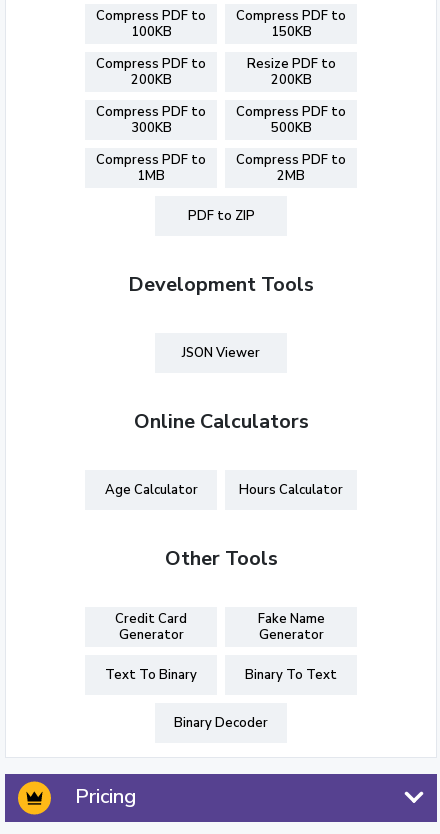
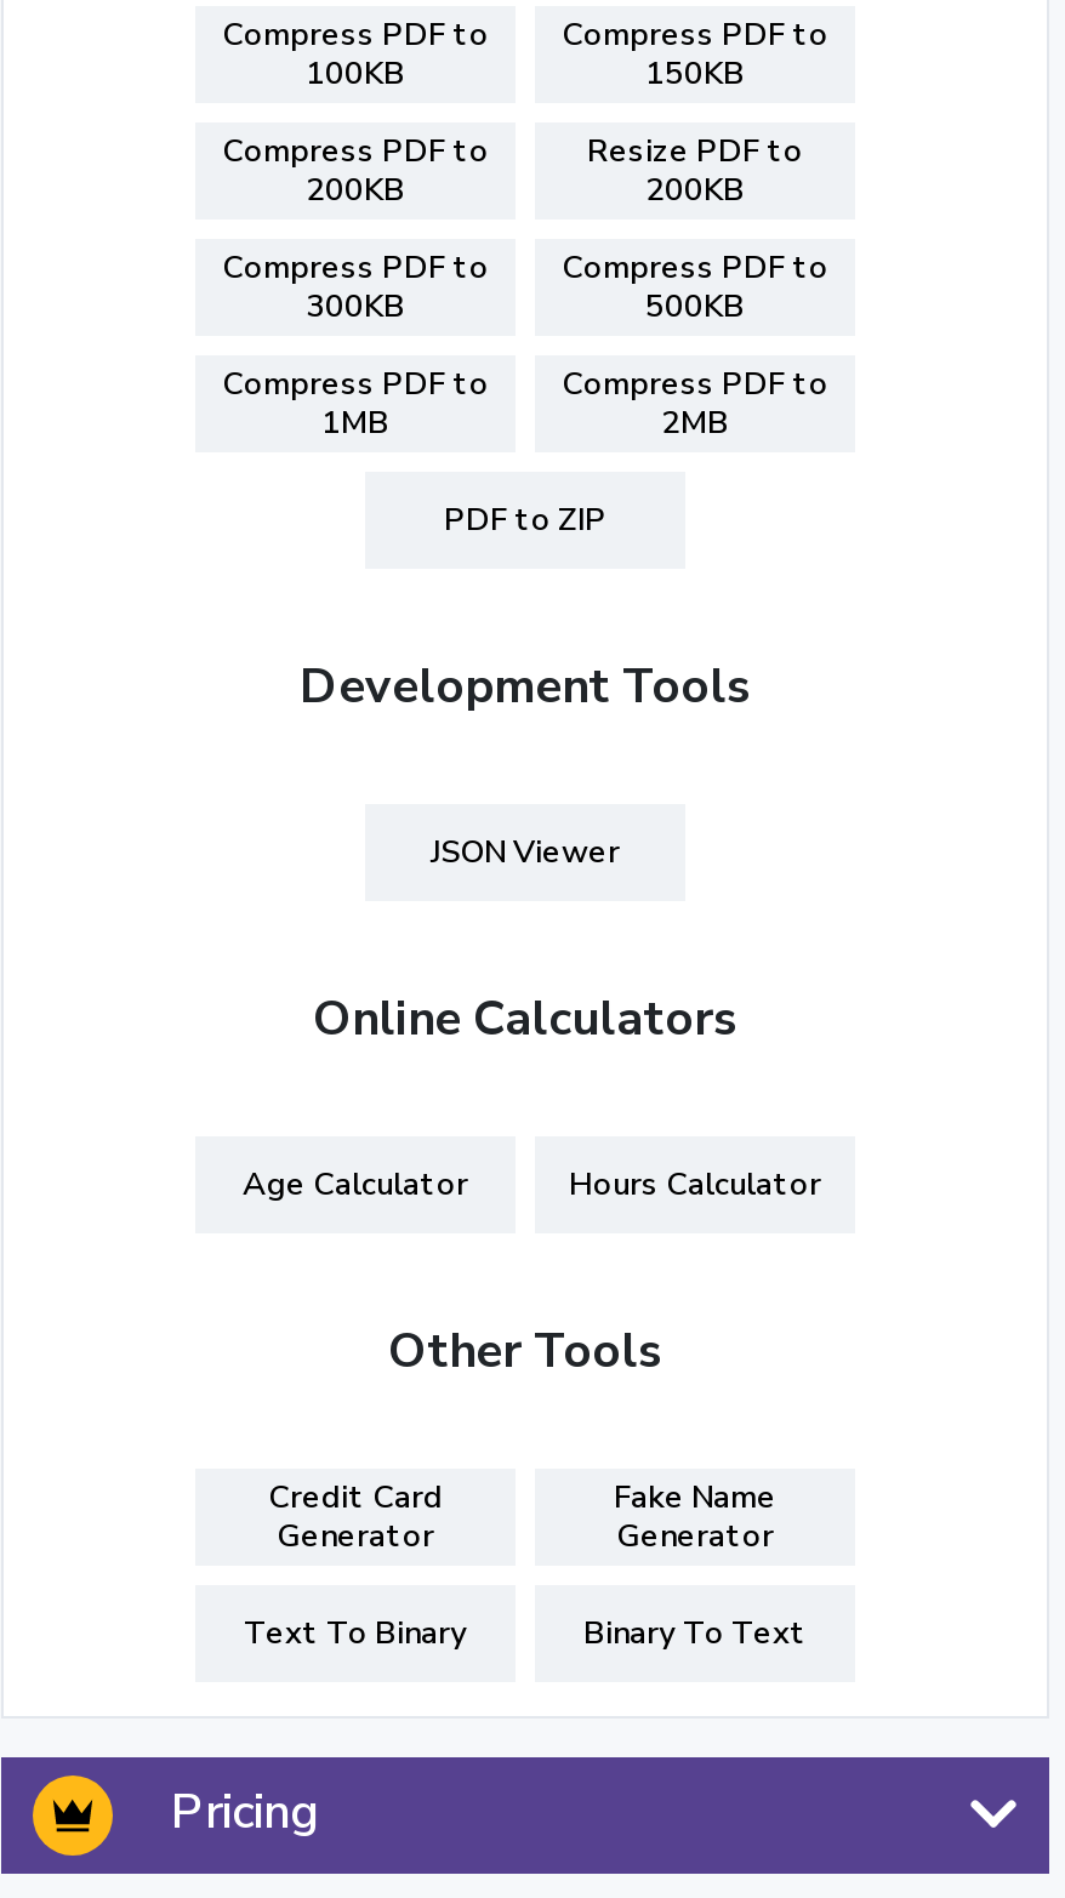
- Binary Decoder
